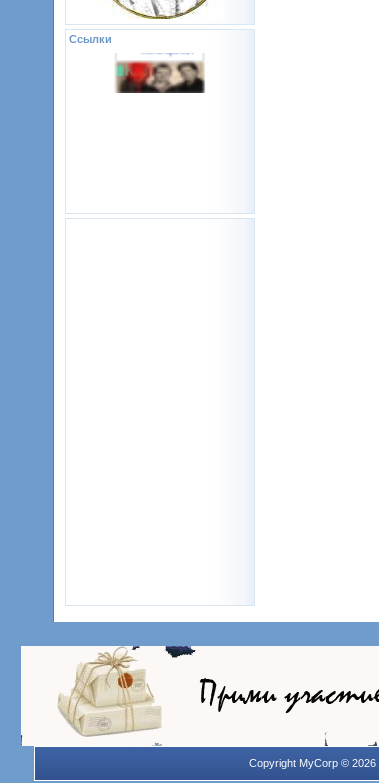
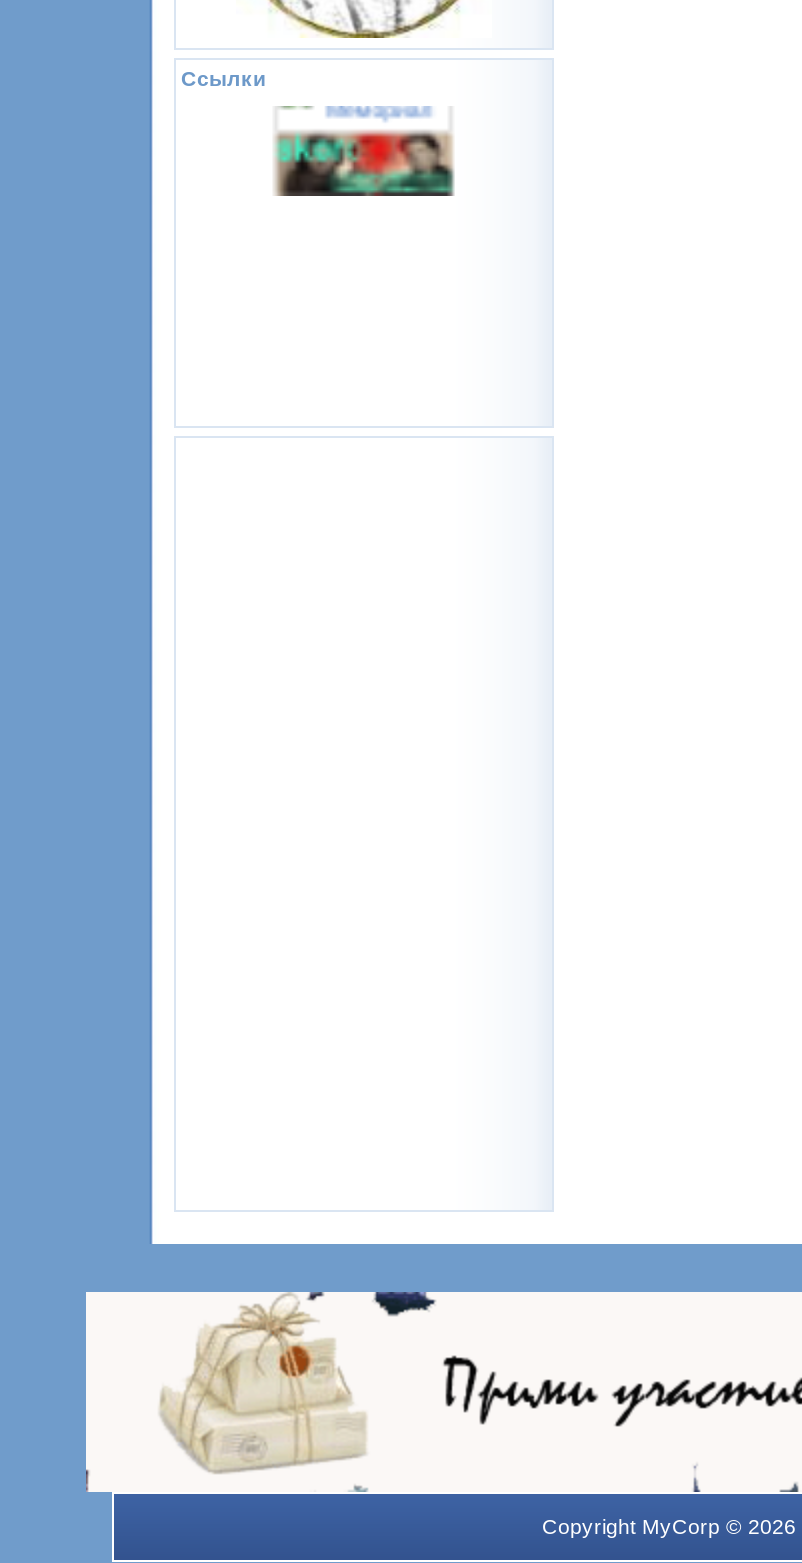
- [image]
+ [image]
